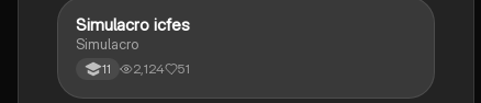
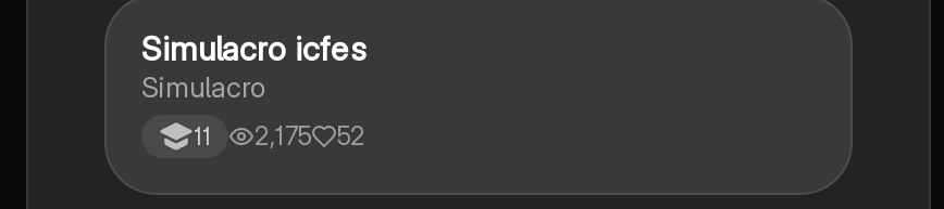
- 2,124
+ 2,175

- 51
+ 52
